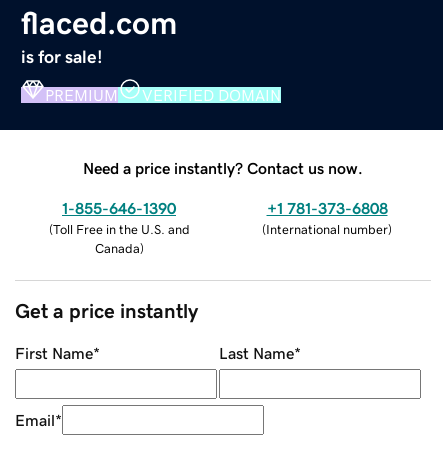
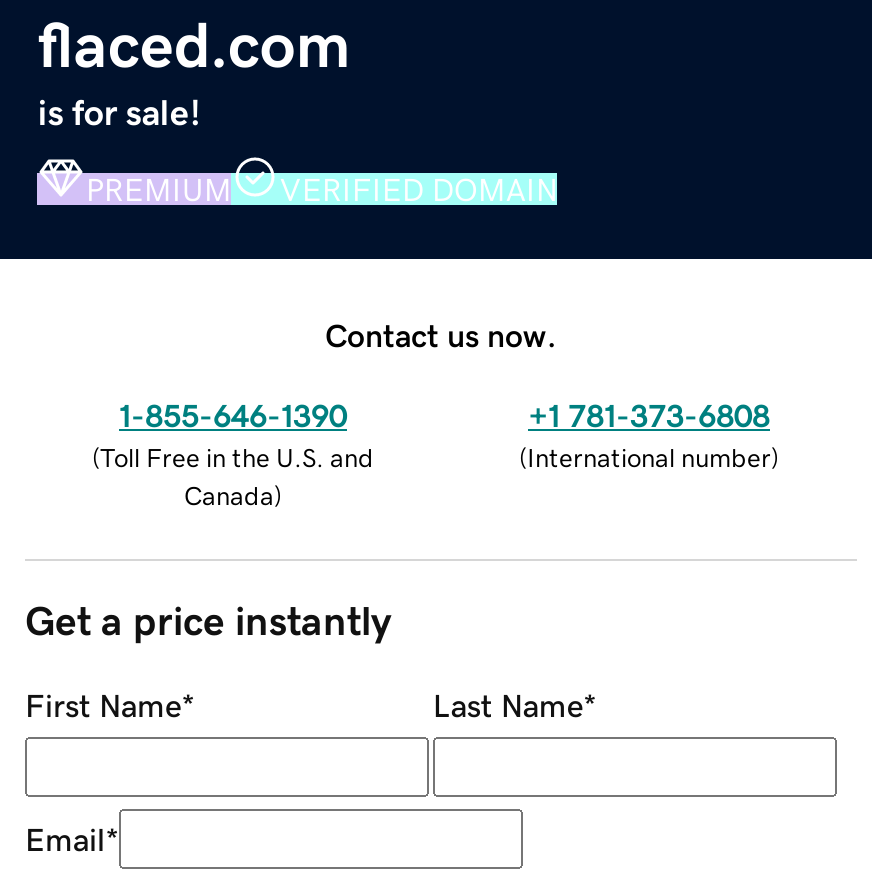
- Need a price instantly? Contact us now.
+ Contact us now.
